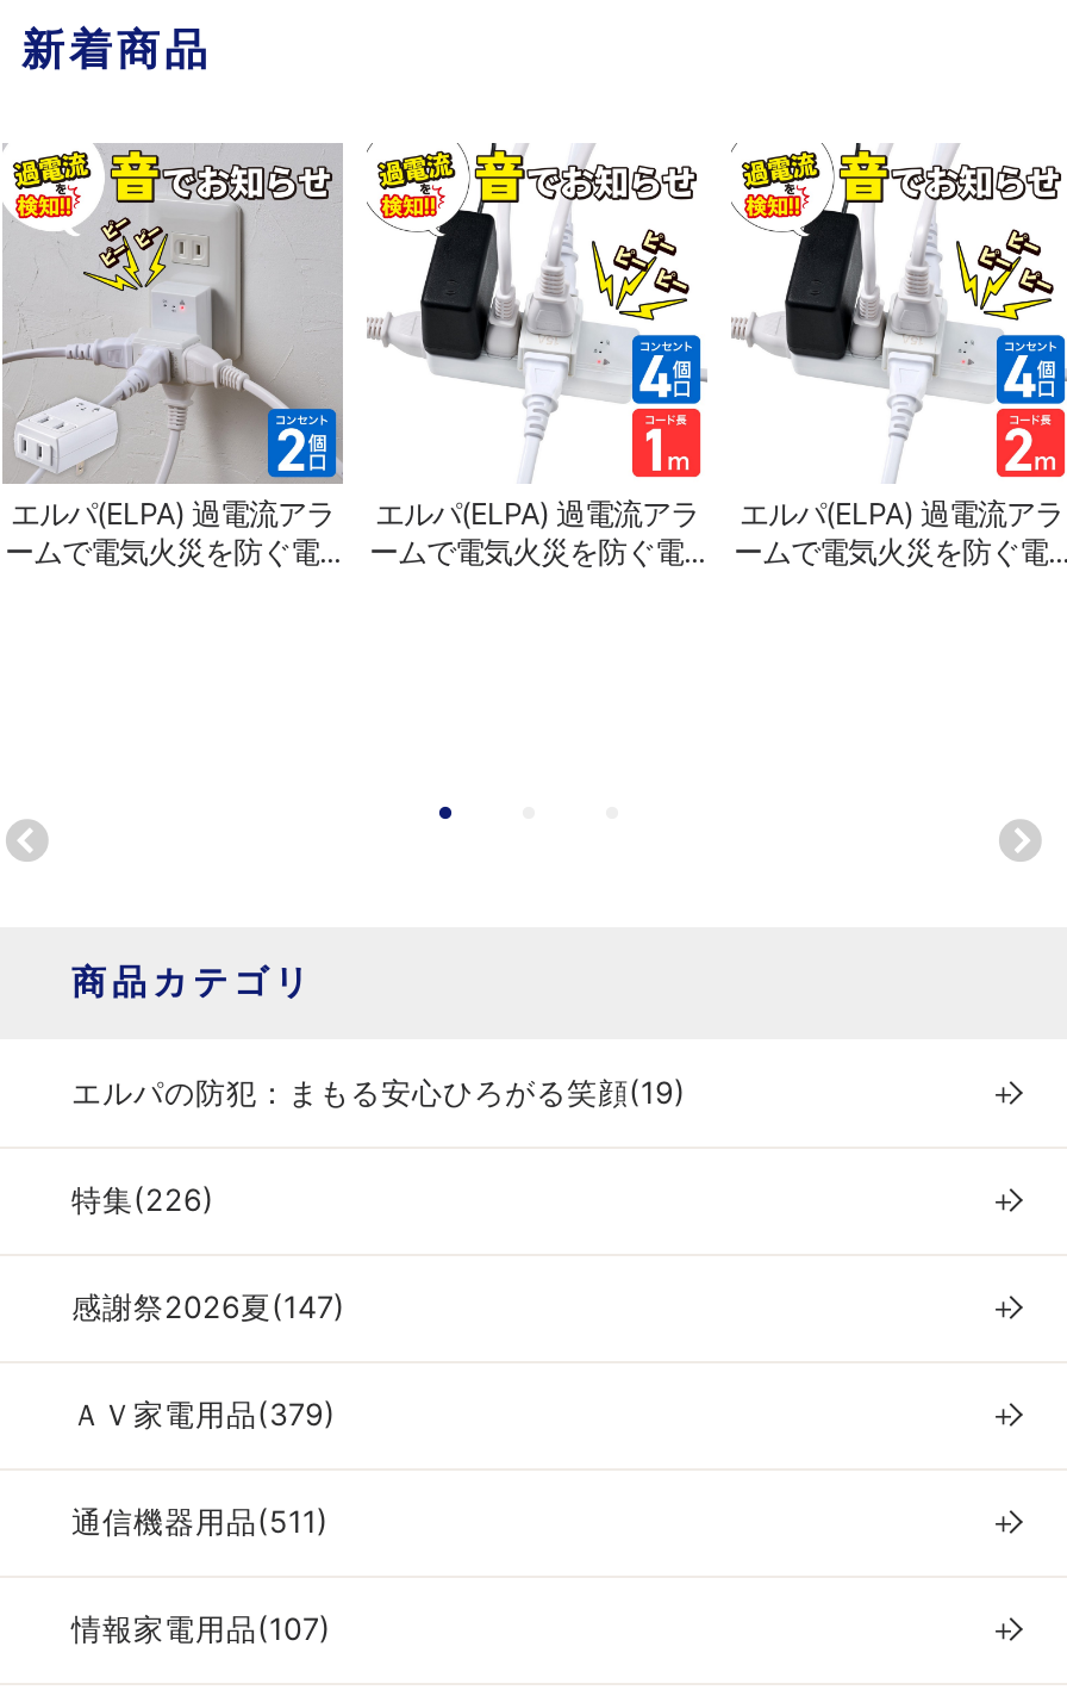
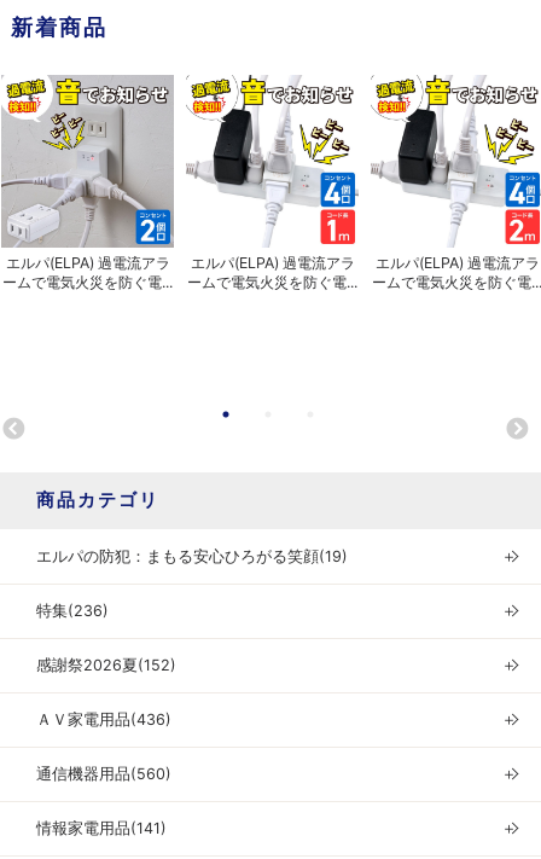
- 特集(226)
+ 特集(236)

- 感謝祭2026夏(147)
+ 感謝祭2026夏(152)

- ＡＶ家電用品(379)
+ ＡＶ家電用品(436)

- 通信機器用品(511)
+ 通信機器用品(560)

- 情報家電用品(107)
+ 情報家電用品(141)
